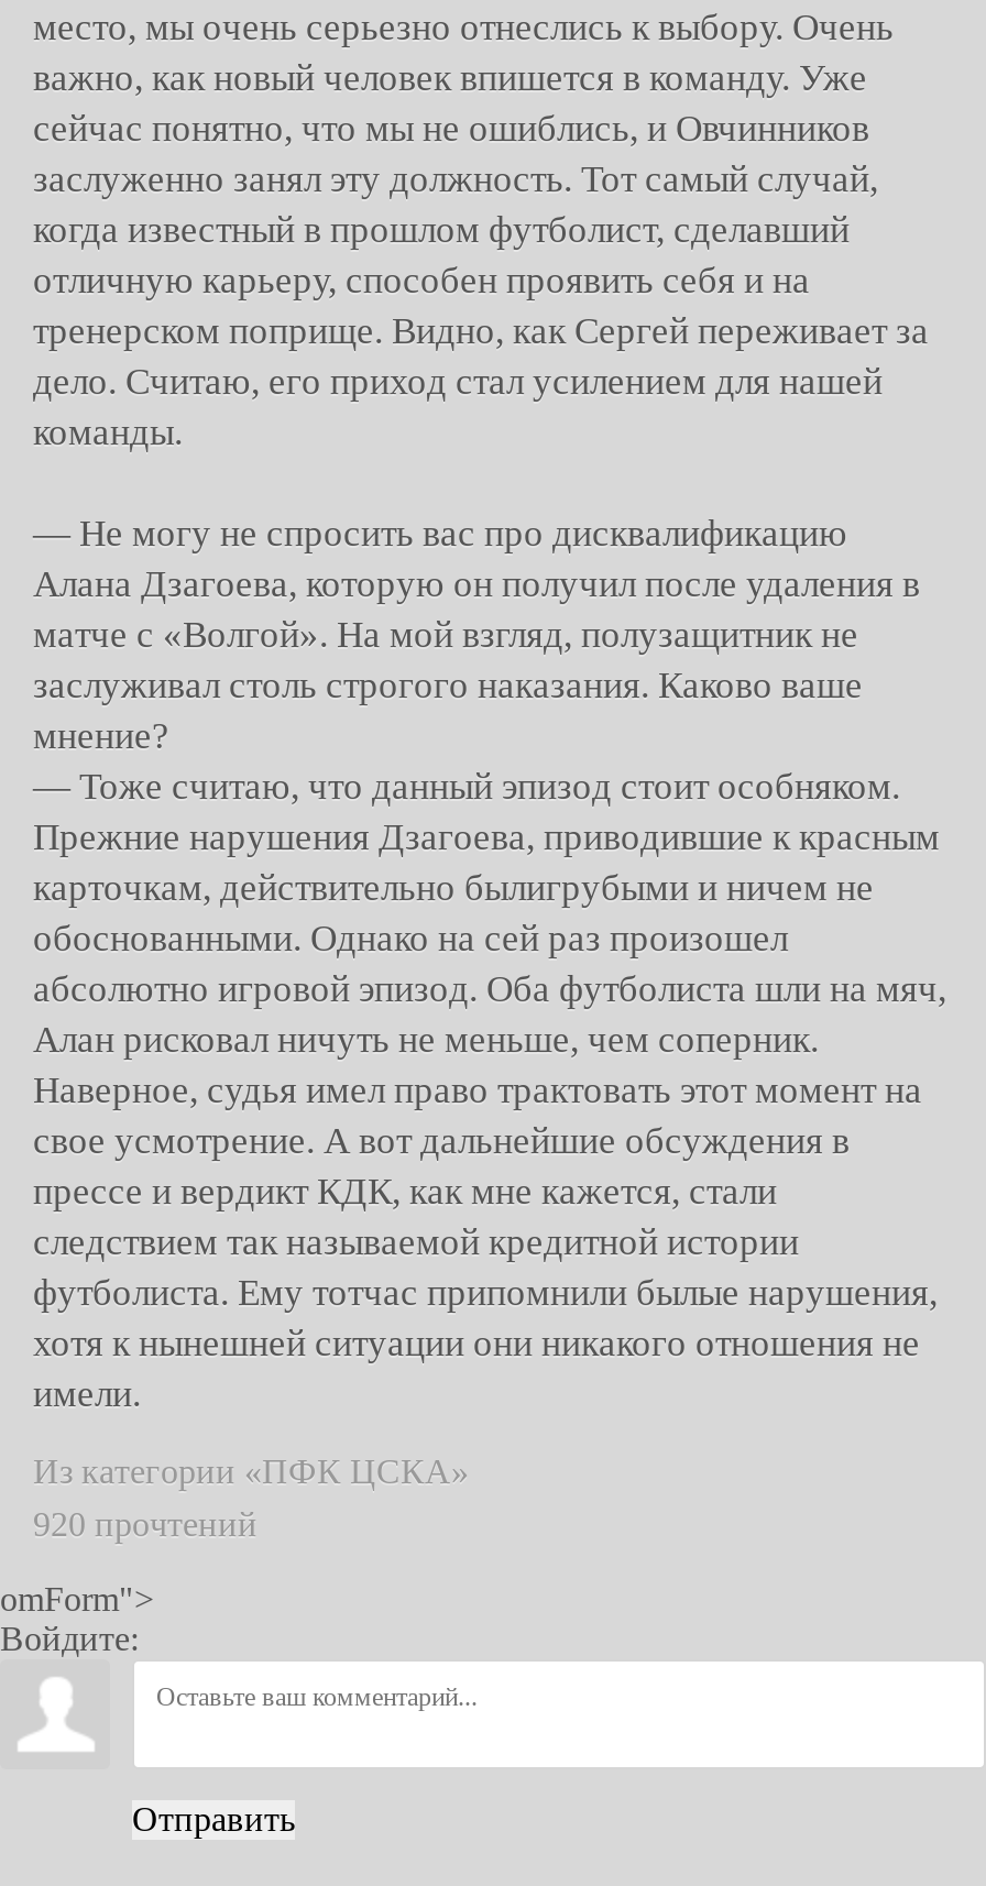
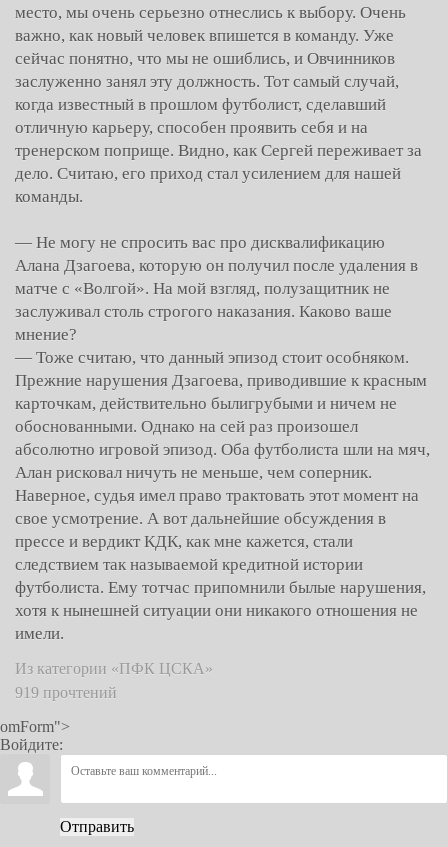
- 920 прочтений
+ 919 прочтений
